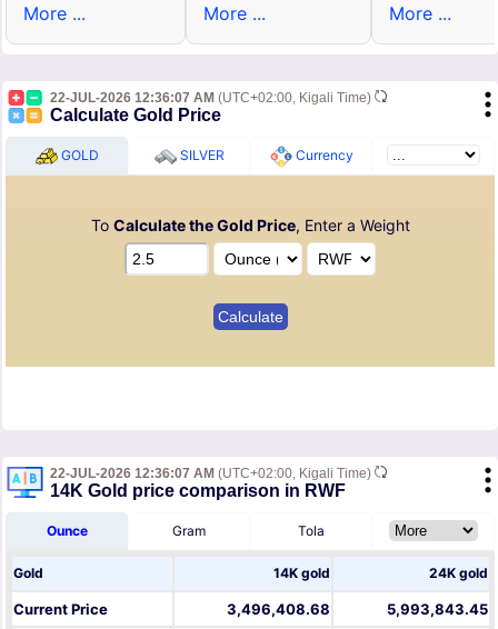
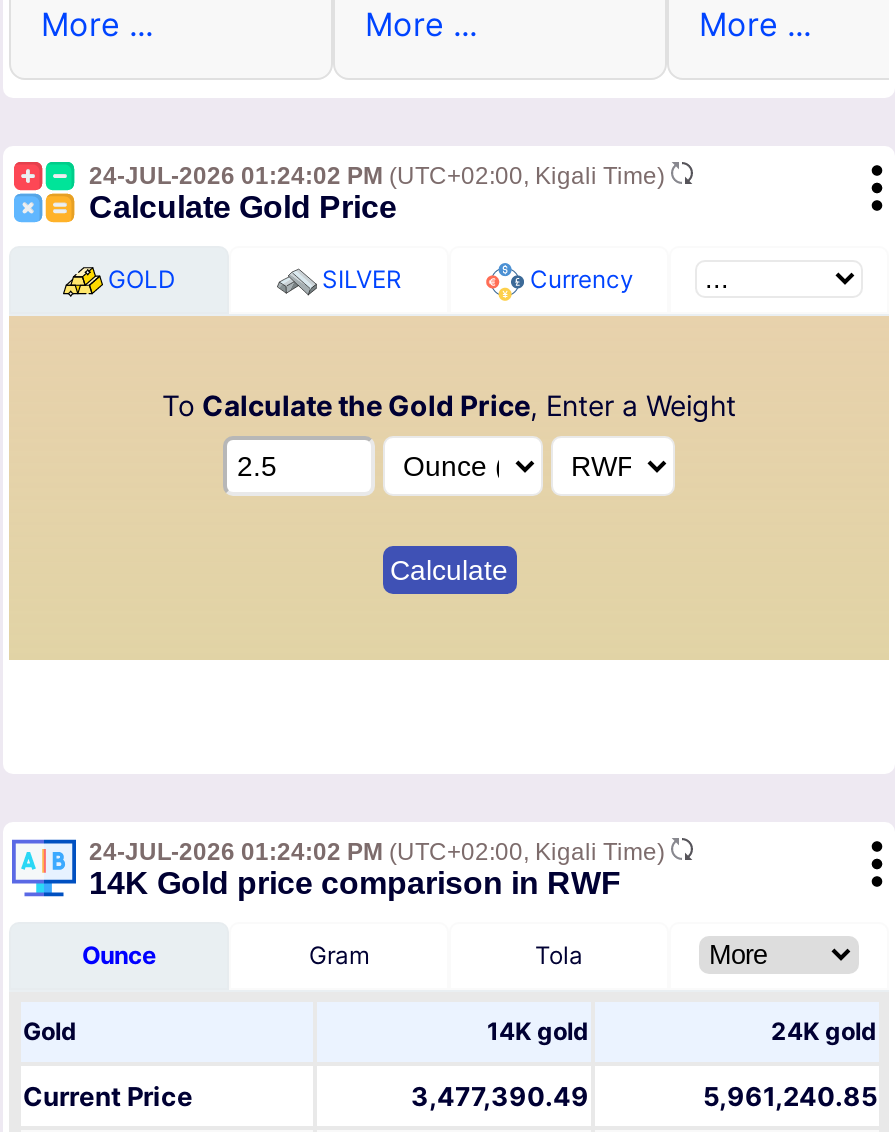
- 22-JUL-2026 12:36:07 AM (UTC+02:00, Kigali Time)
+ 24-JUL-2026 01:24:02 PM (UTC+02:00, Kigali Time)

- 22-JUL-2026 12:36:07 AM (UTC+02:00, Kigali Time)
+ 24-JUL-2026 01:24:02 PM (UTC+02:00, Kigali Time)

- 3,496,408.68
+ 3,477,390.49

- 5,993,843.45
+ 5,961,240.85
